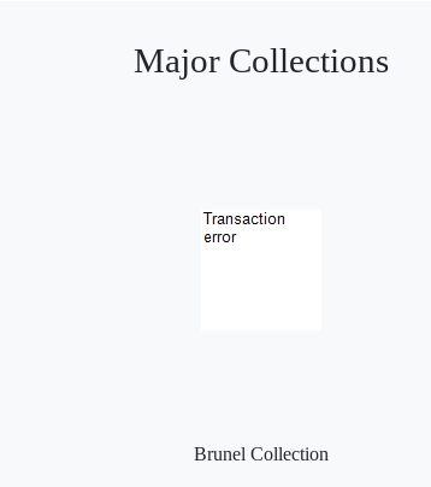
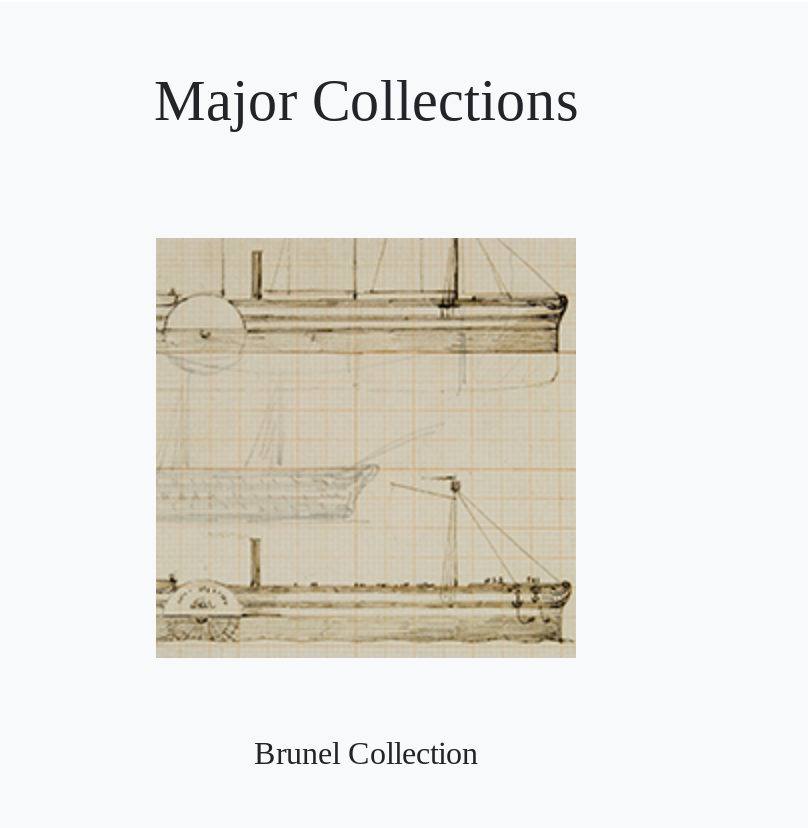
+ [image]
